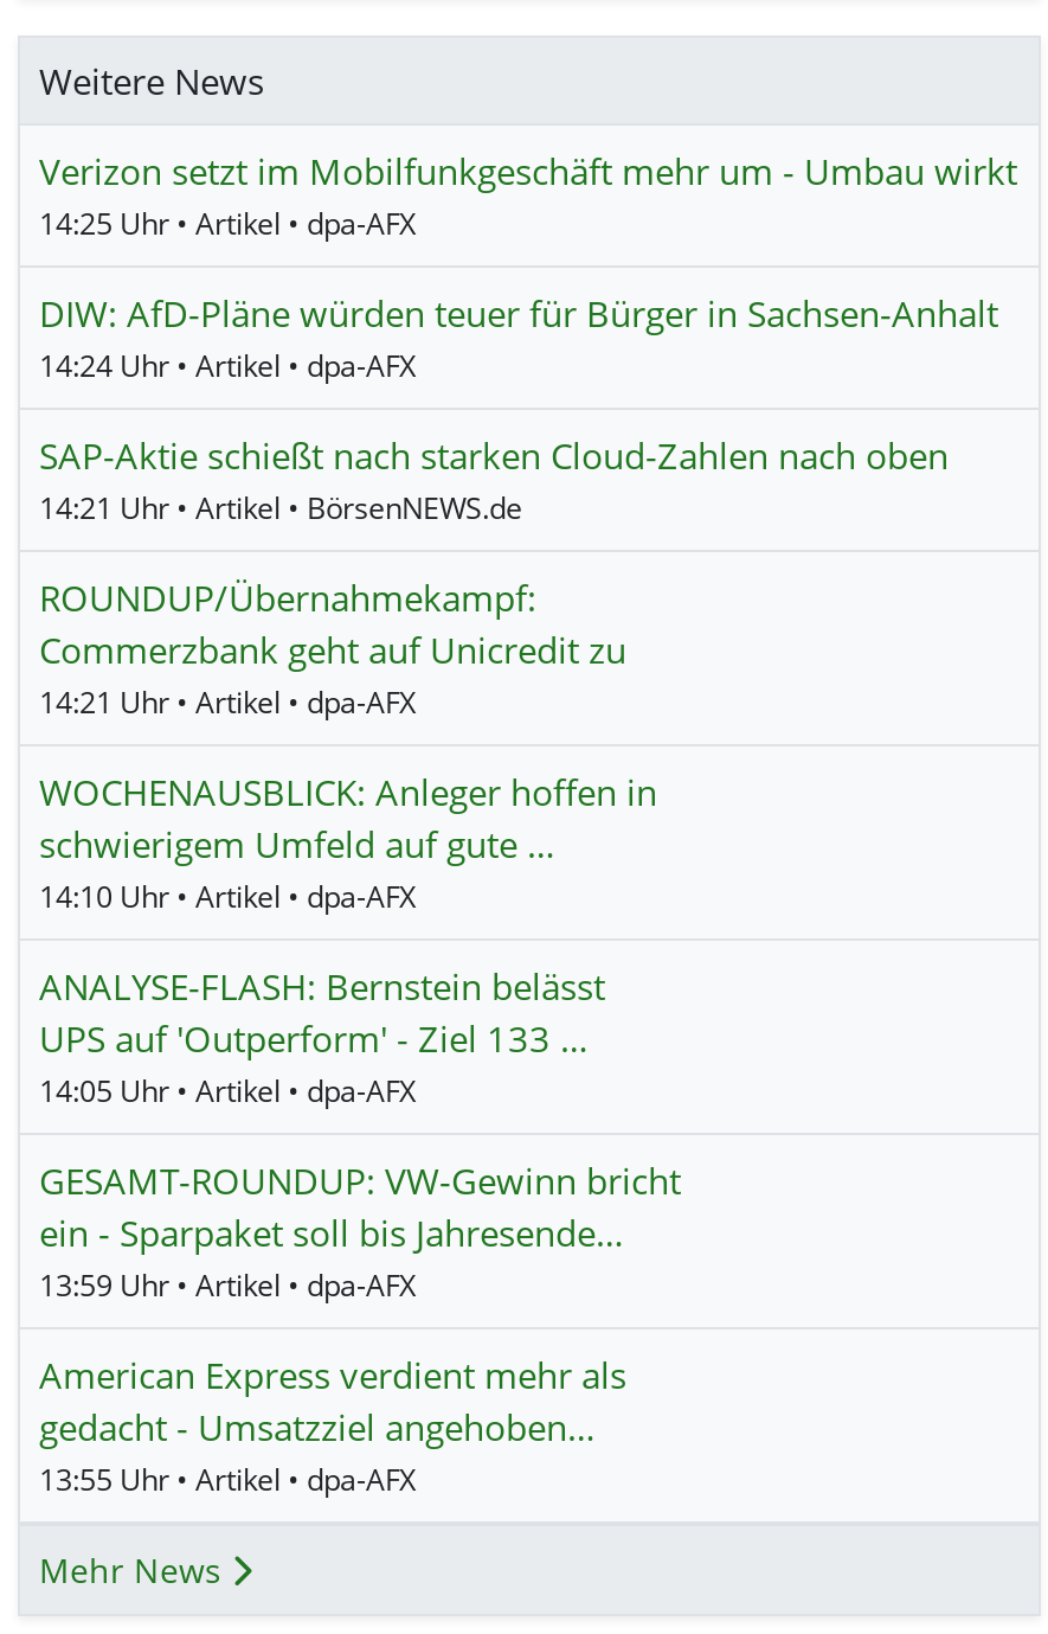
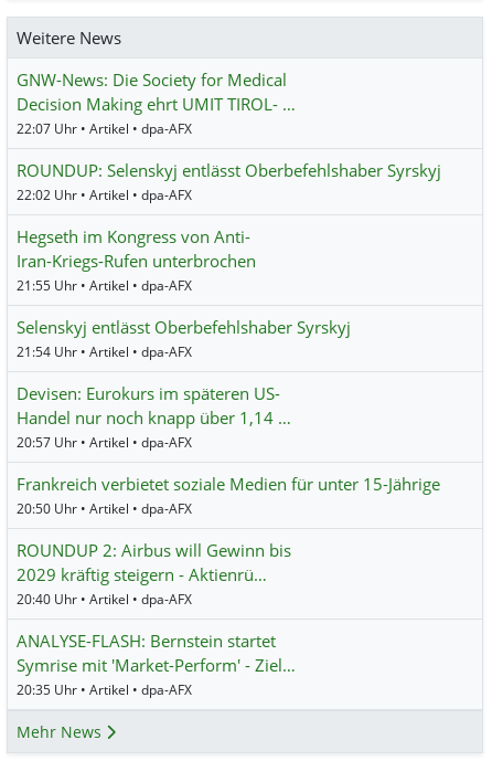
- Verizon setzt im Mobilfunkgeschäft mehr um - Umbau wirkt
- 14:25 Uhr • Artikel • dpa-AFX
+ GNW-News: Die Society for Medical
+ Decision Making ehrt UMIT TIROL- …
+ 22:07 Uhr • Artikel • dpa-AFX

- DIW: AfD-Pläne würden teuer für Bürger in Sachsen-Anhalt
- 14:24 Uhr • Artikel • dpa-AFX
+ ROUNDUP: Selenskyj entlässt Oberbefehlshaber Syrskyj
+ 22:02 Uhr • Artikel • dpa-AFX

- SAP-Aktie schießt nach starken Cloud-Zahlen nach oben
- 14:21 Uhr • Artikel • BörsenNEWS.de
+ Hegseth im Kongress von Anti-
+ Iran-Kriegs-Rufen unterbrochen
+ 21:55 Uhr • Artikel • dpa-AFX

- ROUNDUP/Übernahmekampf:
- Commerzbank geht auf Unicredit zu
- 14:21 Uhr • Artikel • dpa-AFX
+ Selenskyj entlässt Oberbefehlshaber Syrskyj
+ 21:54 Uhr • Artikel • dpa-AFX

- WOCHENAUSBLICK: Anleger hoffen in
- schwierigem Umfeld auf gute …
- 14:10 Uhr • Artikel • dpa-AFX
+ Devisen: Eurokurs im späteren US-
+ Handel nur noch knapp über 1,14 …
+ 20:57 Uhr • Artikel • dpa-AFX

- ANALYSE-FLASH: Bernstein belässt
- UPS auf 'Outperform' - Ziel 133 …
- 14:05 Uhr • Artikel • dpa-AFX
+ Frankreich verbietet soziale Medien für unter 15-Jährige
+ 20:50 Uhr • Artikel • dpa-AFX

- GESAMT-ROUNDUP: VW-Gewinn bricht
- ein - Sparpaket soll bis Jahresende…
- 13:59 Uhr • Artikel • dpa-AFX
+ ROUNDUP 2: Airbus will Gewinn bis
+ 2029 kräftig steigern - Aktienrü…
+ 20:40 Uhr • Artikel • dpa-AFX

- American Express verdient mehr als
- gedacht - Umsatzziel angehoben…
- 13:55 Uhr • Artikel • dpa-AFX
+ ANALYSE-FLASH: Bernstein startet
+ Symrise mit 'Market-Perform' - Ziel…
+ 20:35 Uhr • Artikel • dpa-AFX
